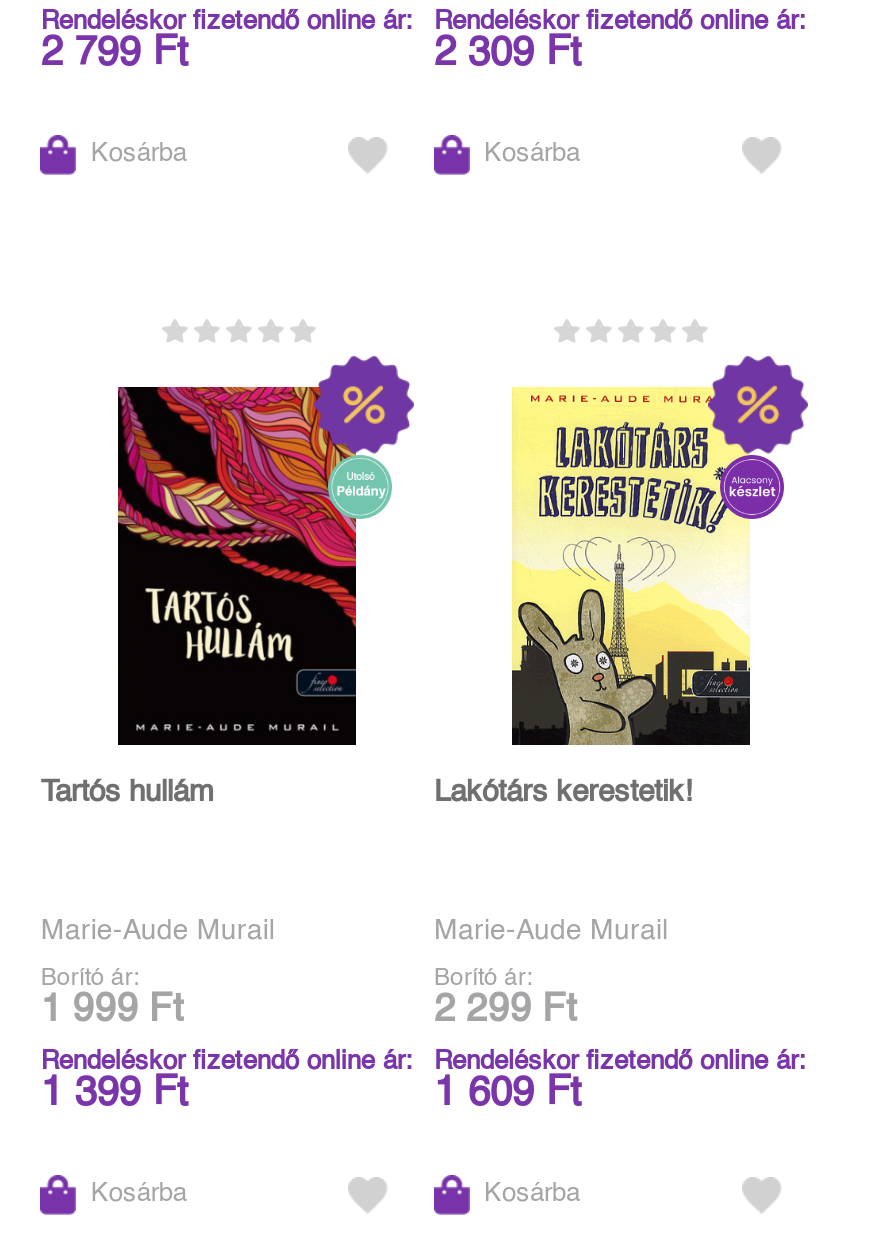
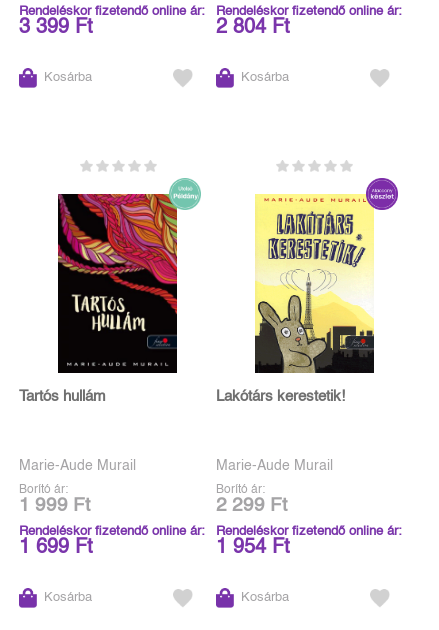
- 2 799 Ft
+ 3 399 Ft

- 2 309 Ft
+ 2 804 Ft

- [image]
+ [image]

- [image]
+ [image]

- 1 399 Ft
+ 1 699 Ft

- 1 609 Ft
+ 1 954 Ft
